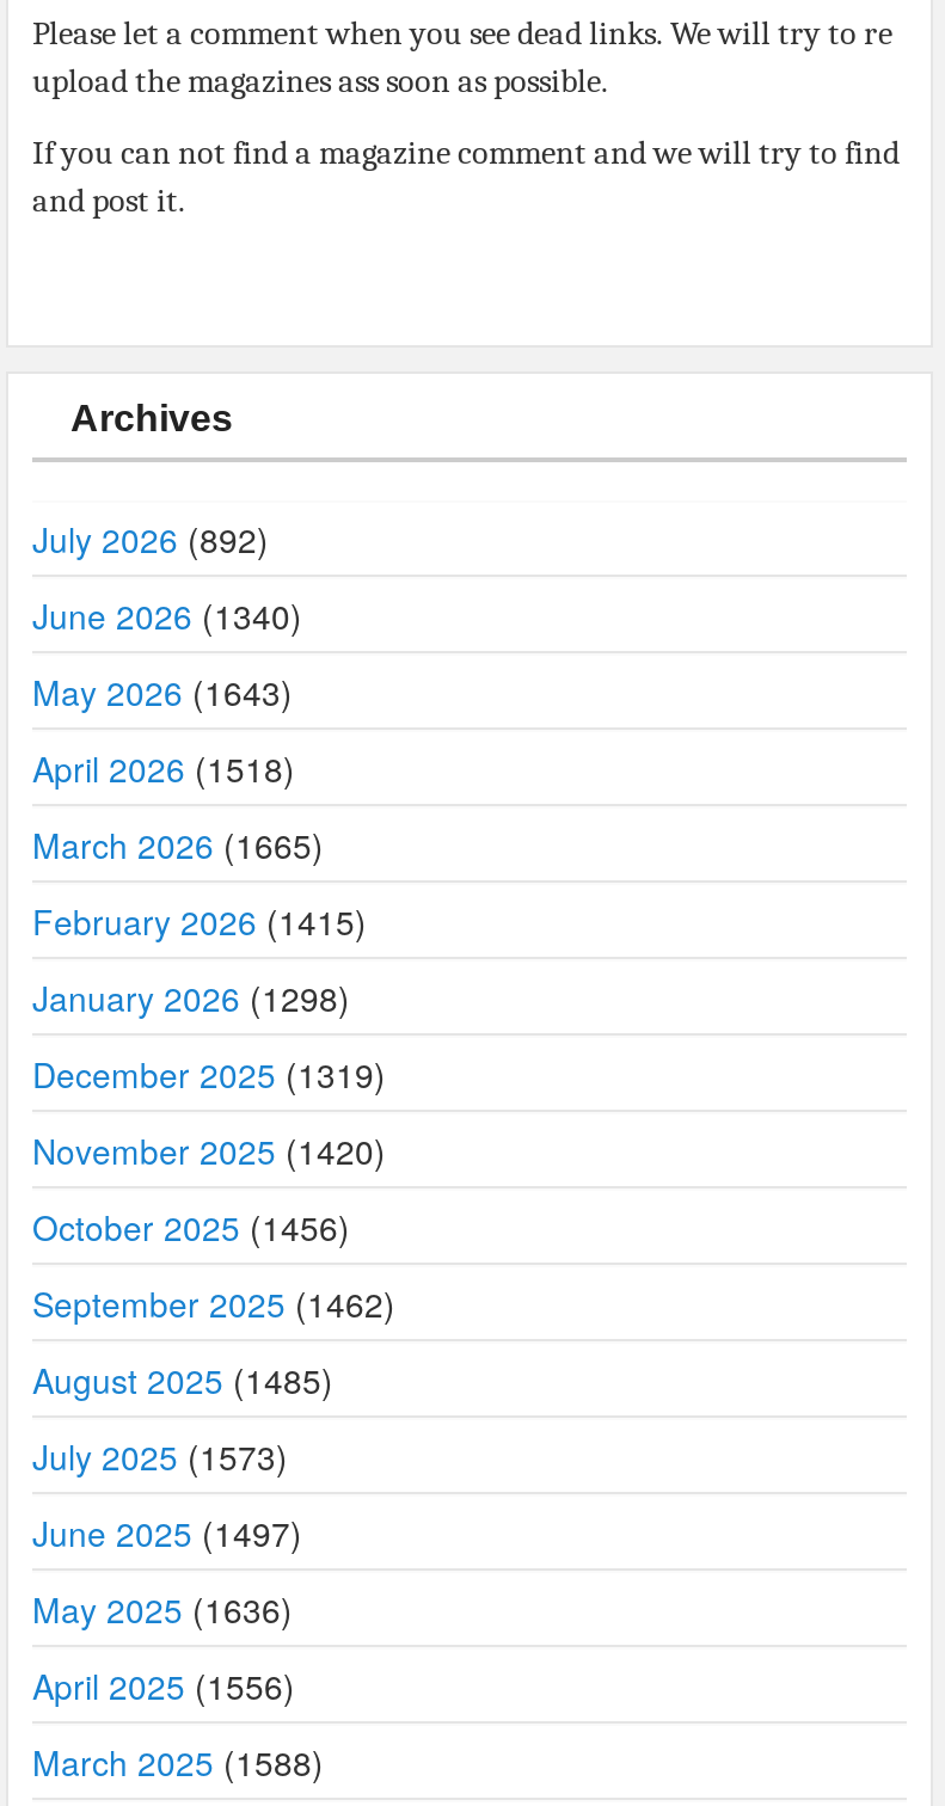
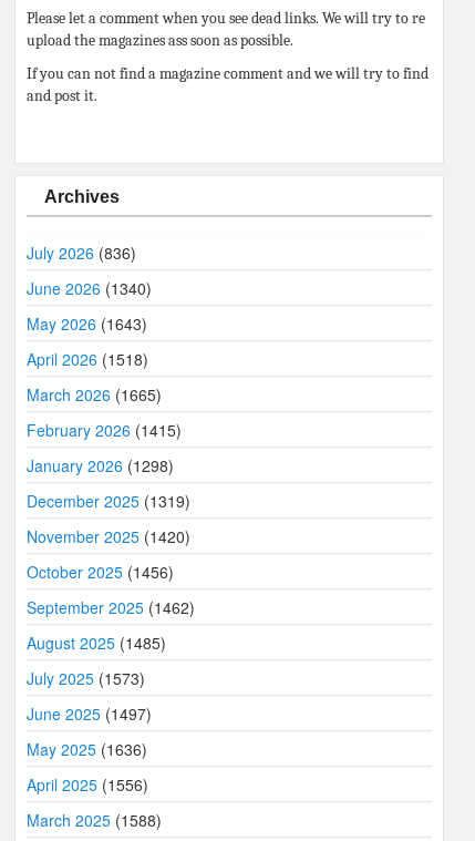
- July 2026 (892)
+ July 2026 (836)
